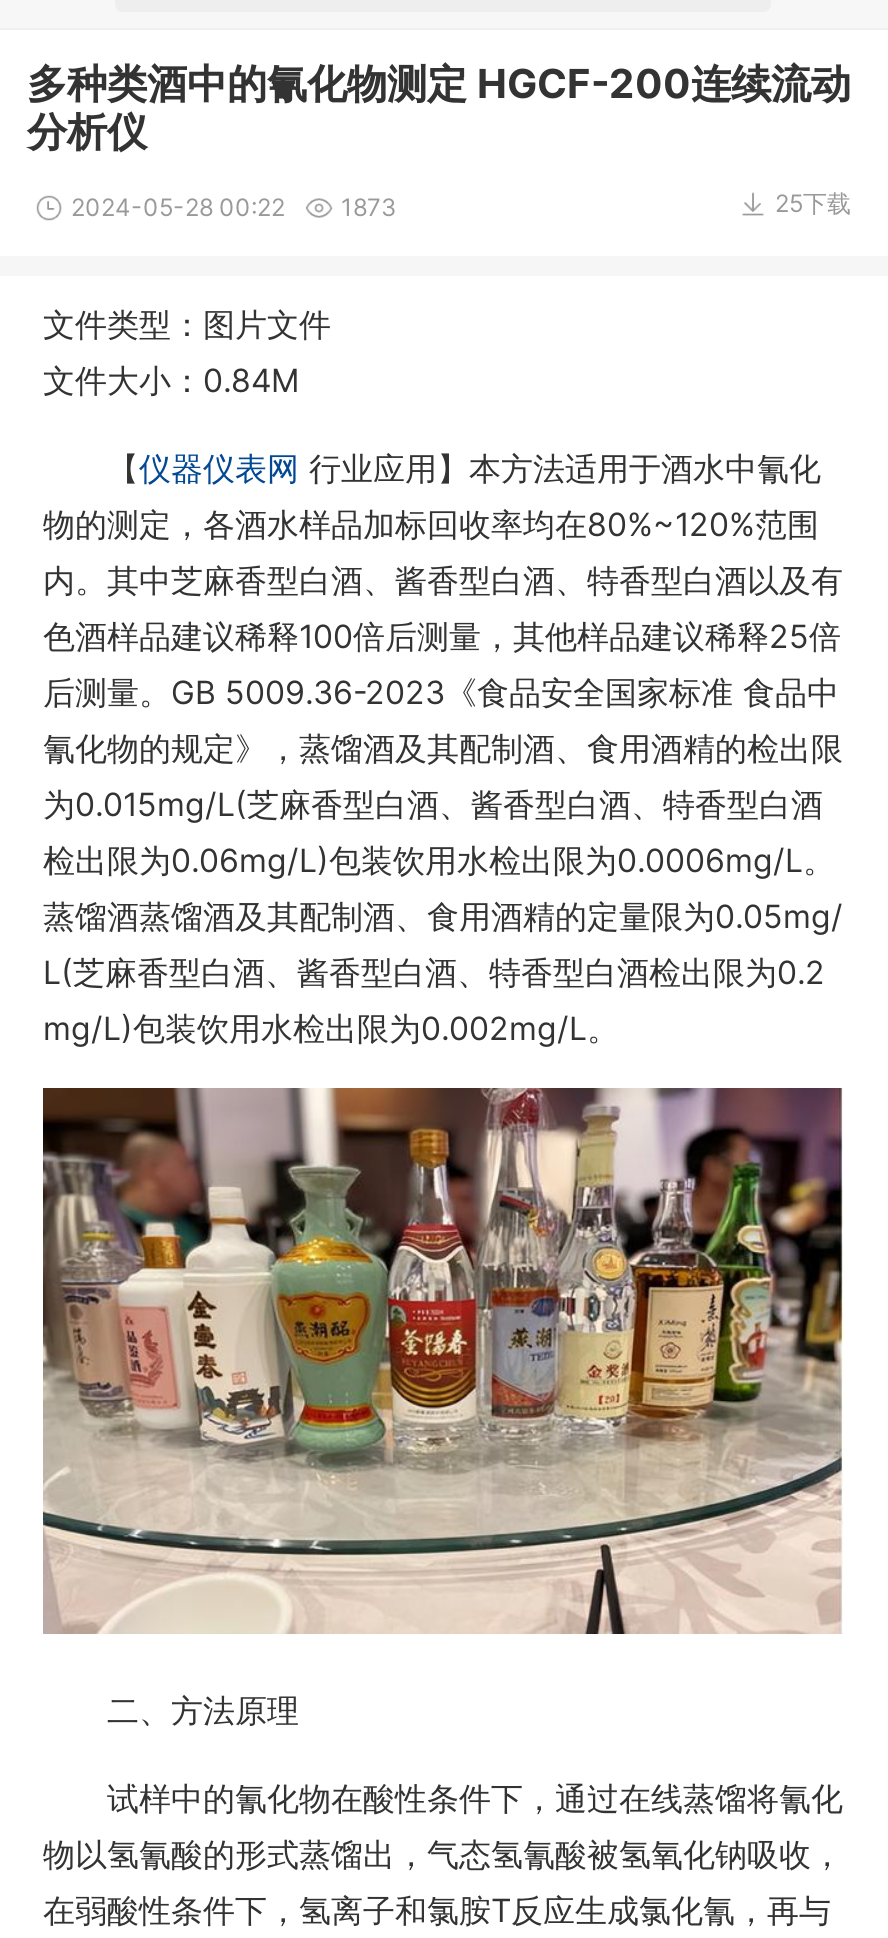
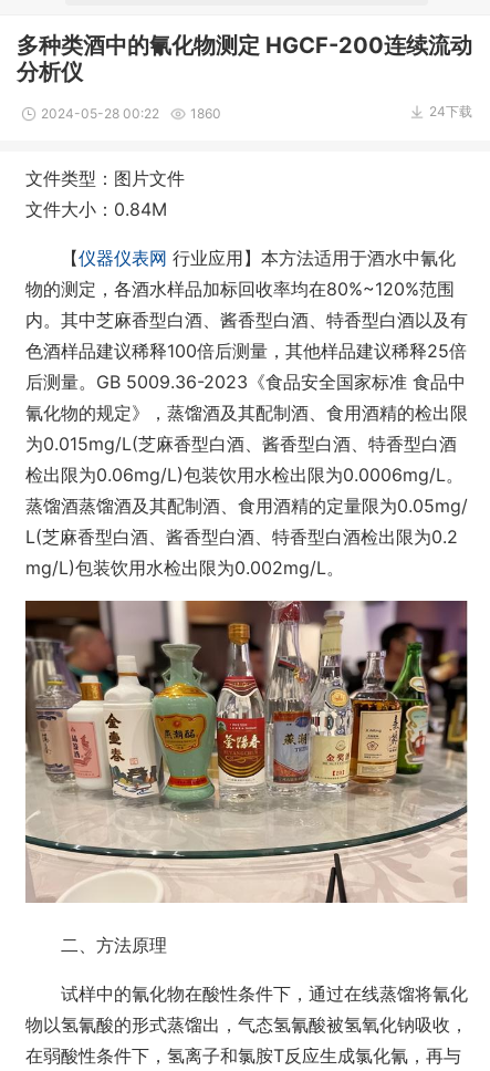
- 2024-05-28 00:22 1873
+ 2024-05-28 00:22 1860

- 25下载
+ 24下载
